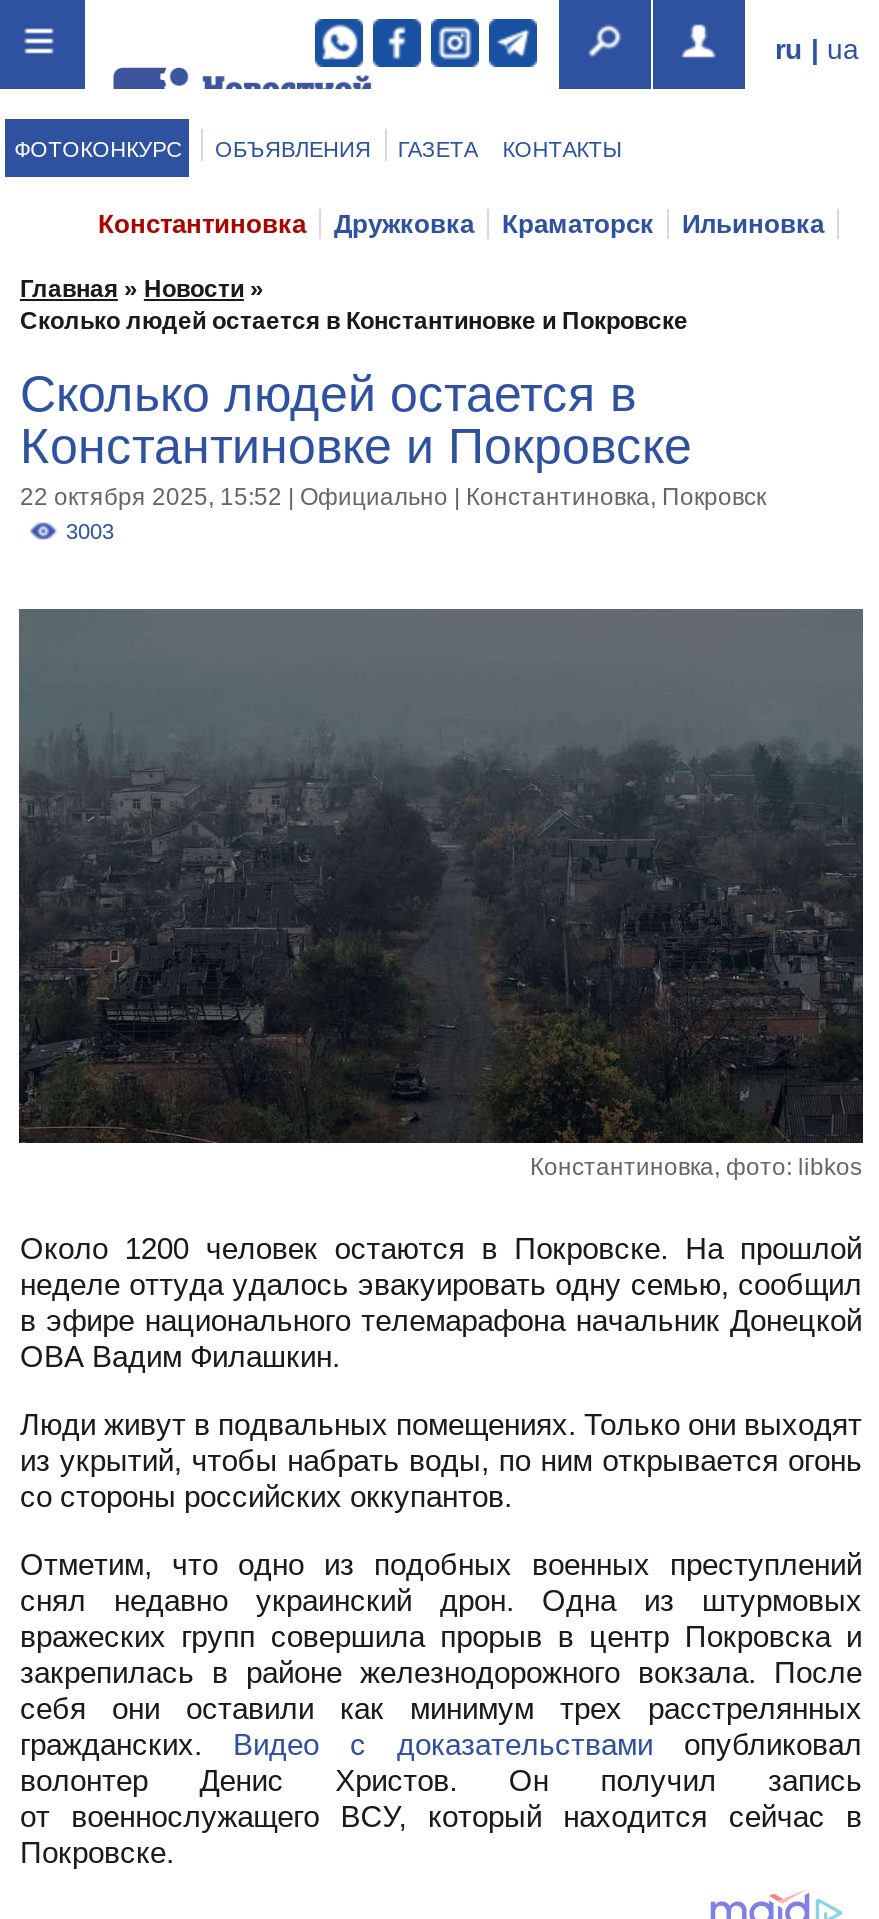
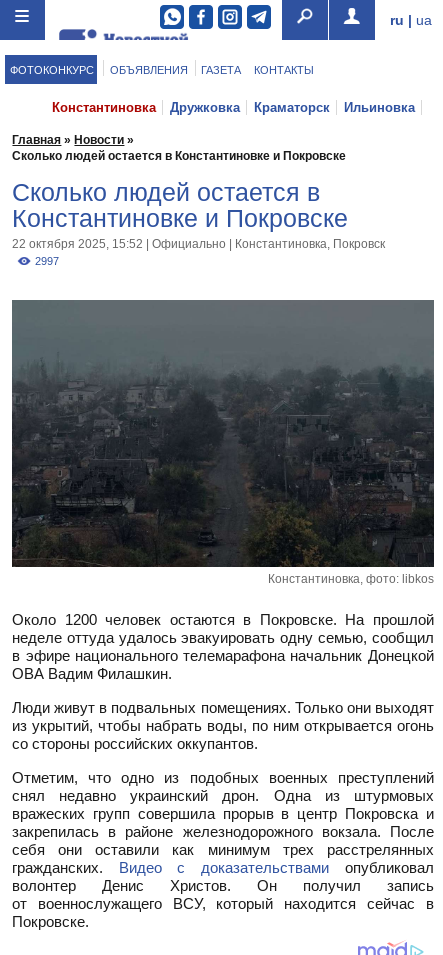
- 3003
+ 2997
